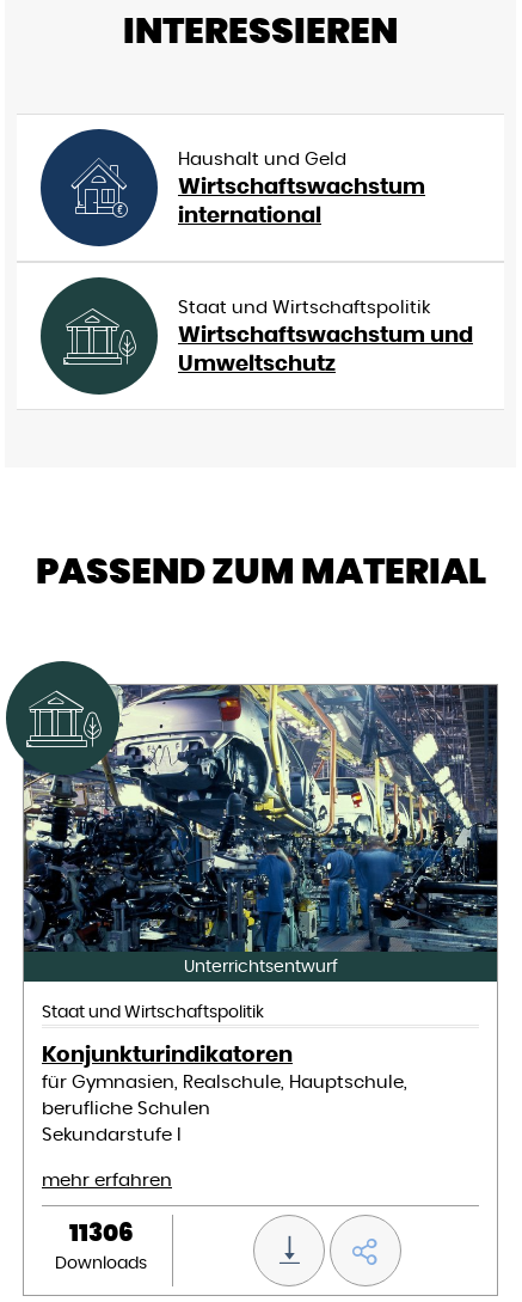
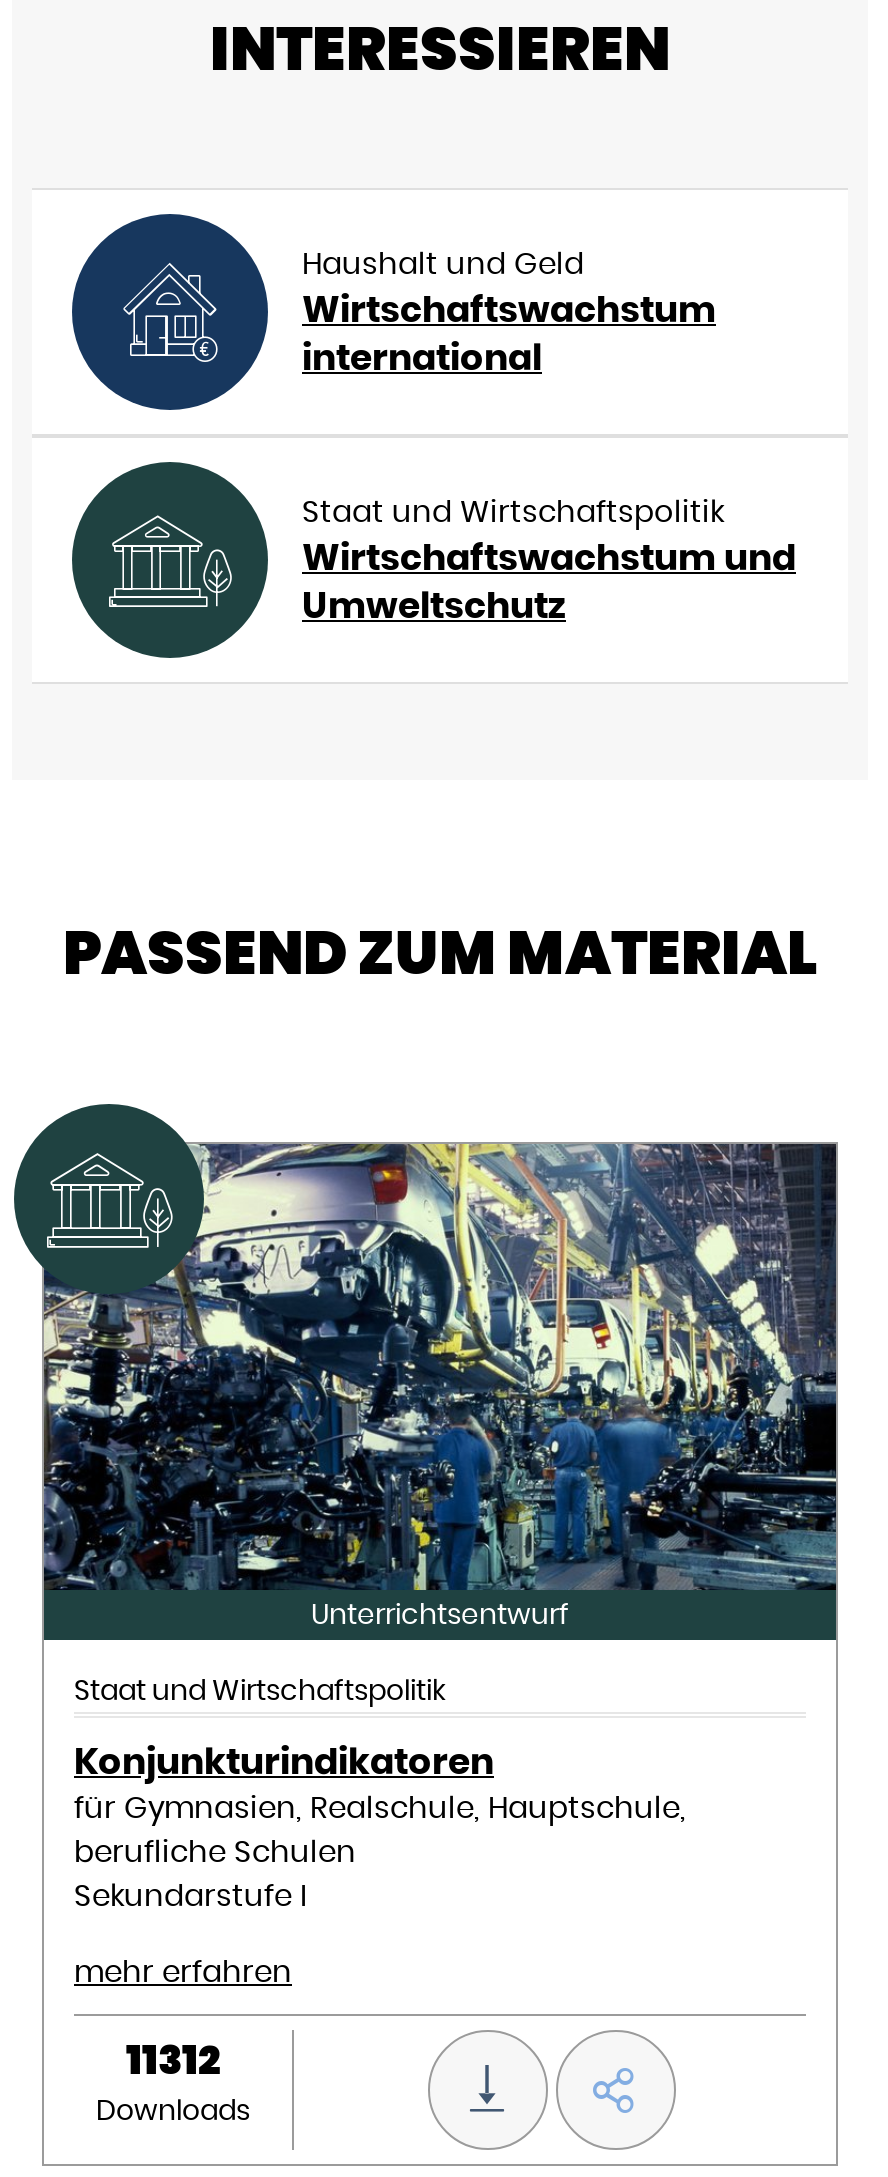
- 11306
+ 11312
